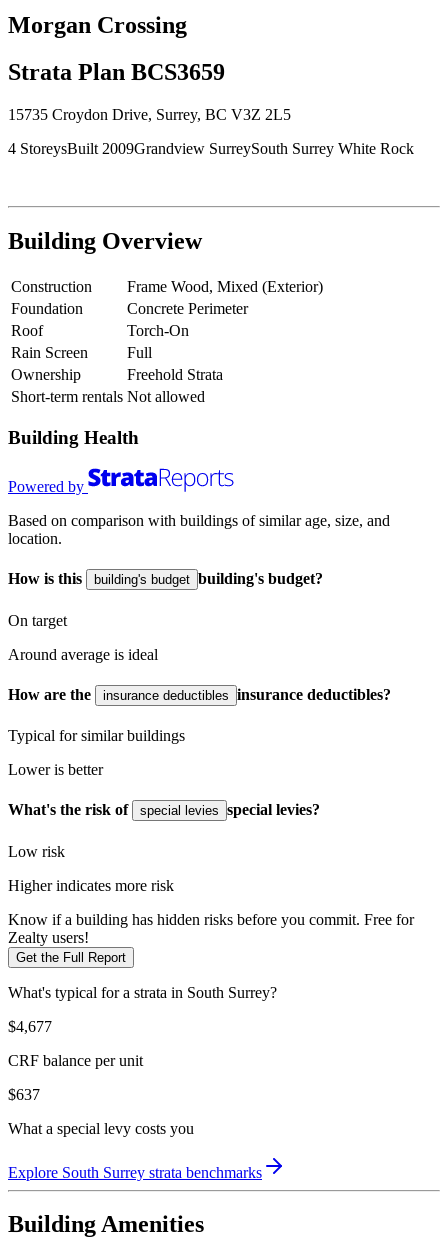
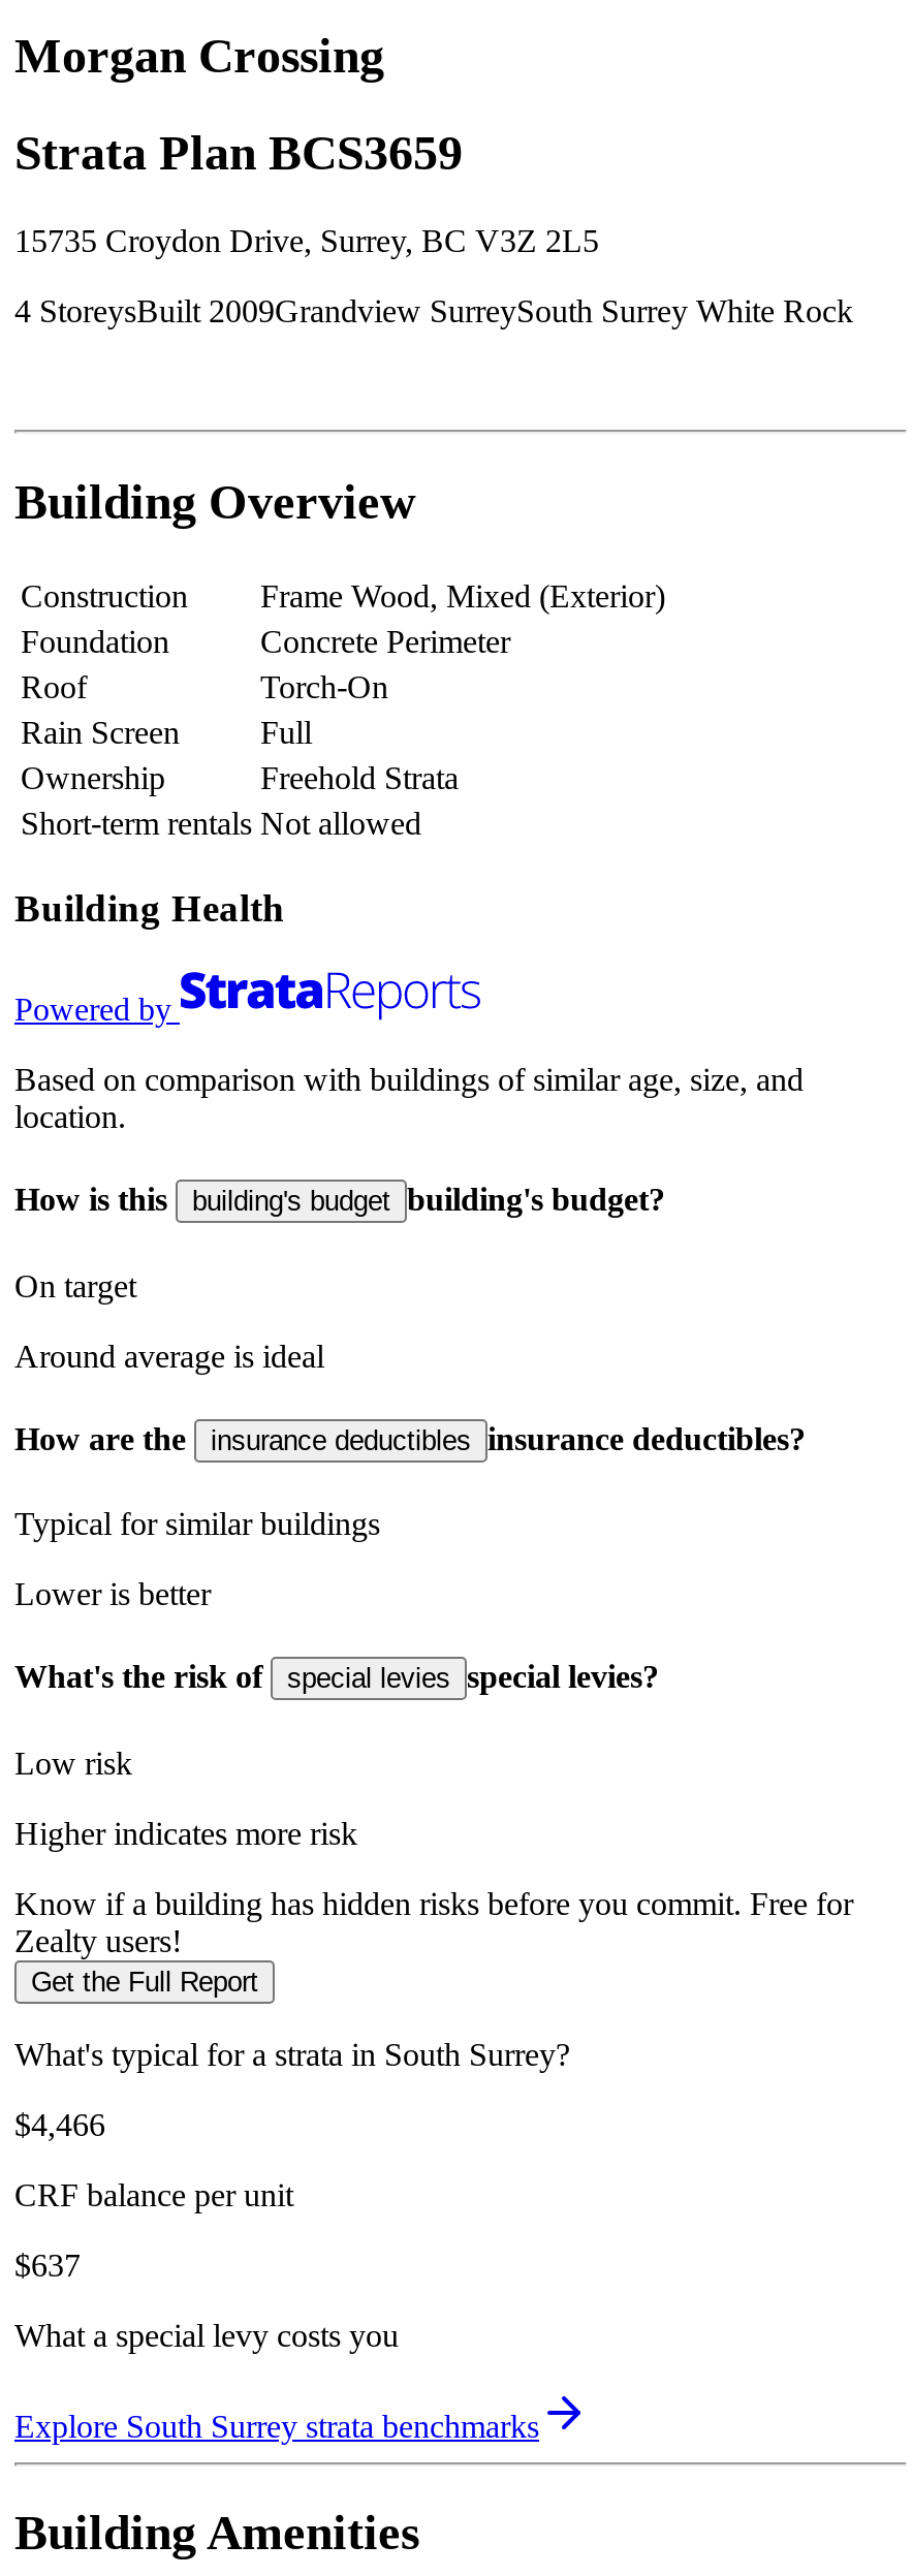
- $4,677
+ $4,466
